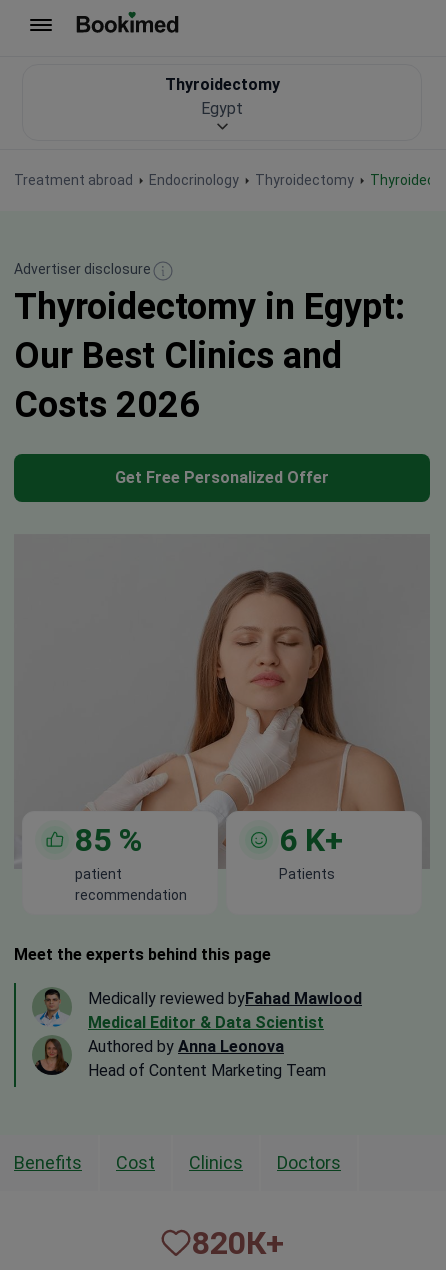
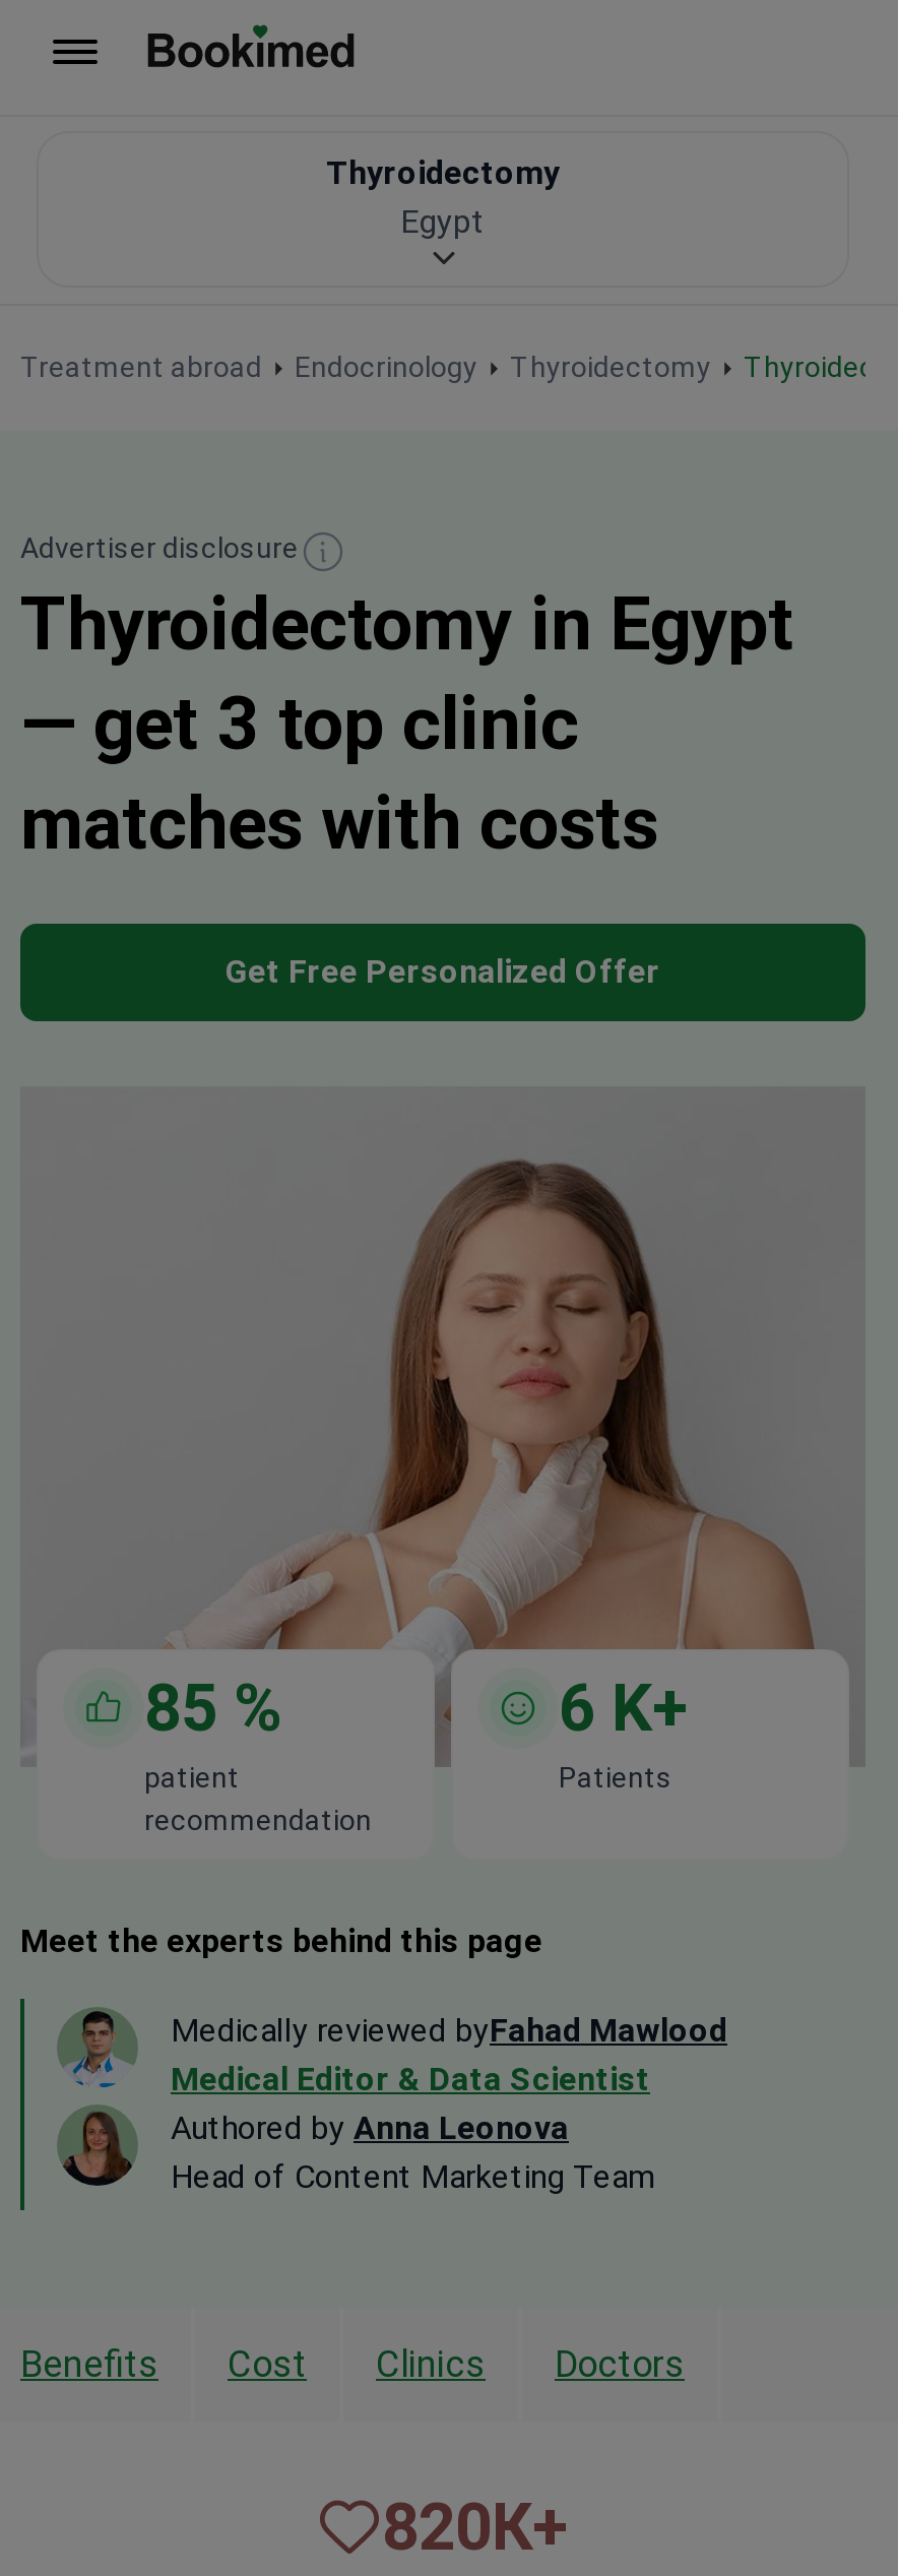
- Thyroidectomy in Egypt:
- Our Best Clinics and
- Costs 2026
+ Thyroidectomy in Egypt
+ — get 3 top clinic
+ matches with costs
